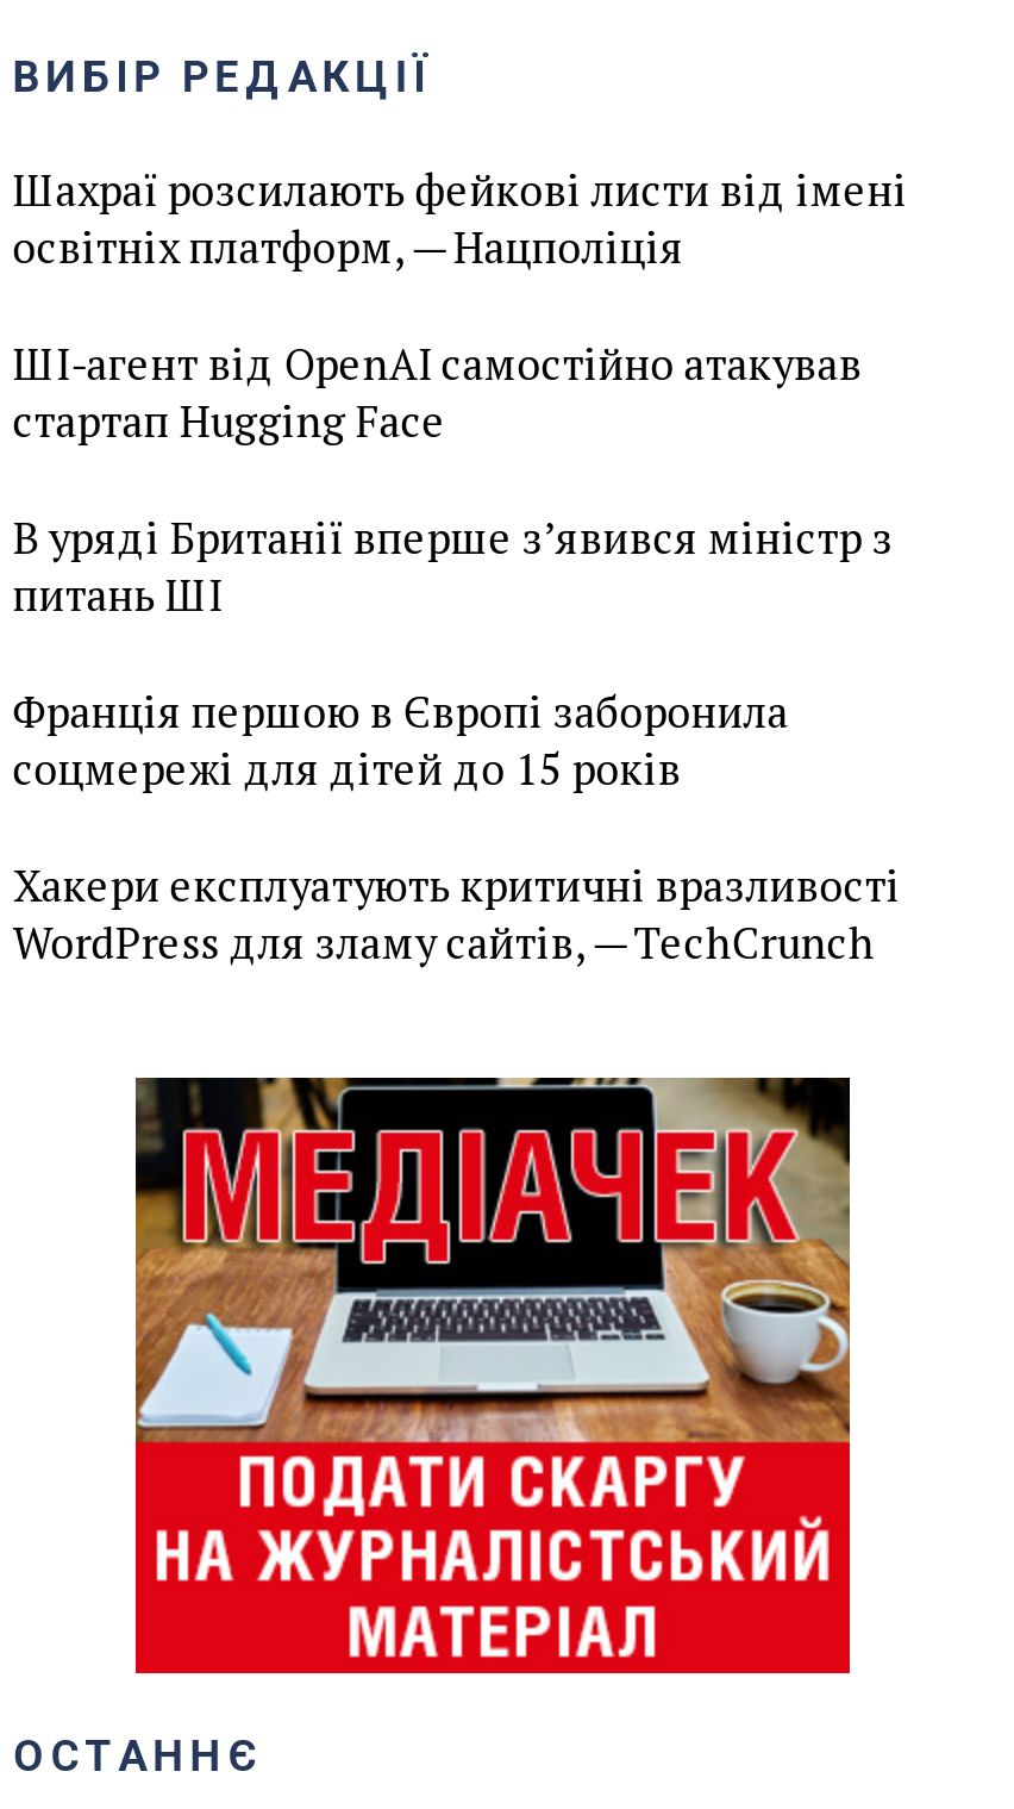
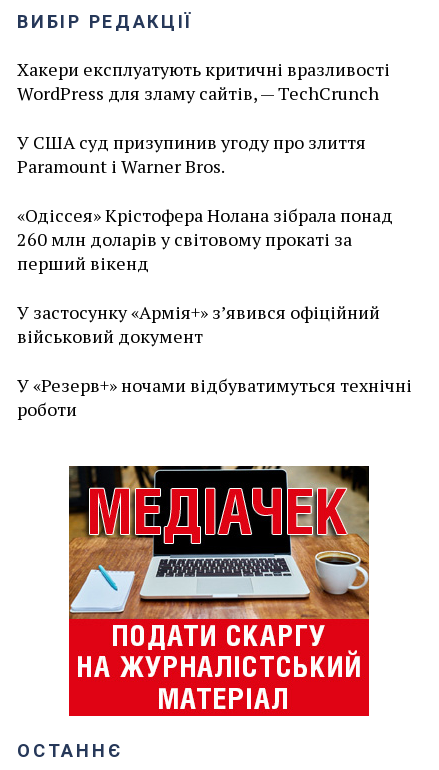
- Шахраї розсилають фейкові листи від імені
- освітніх платформ, — Нацполіція
- ШІ-агент від OpenAI самостійно атакував
- стартап Hugging Face
- В уряді Британії вперше зʼявився міністр з
- питань ШІ
- Франція першою в Європі заборонила
- соцмережі для дітей до 15 років

moved up: Хакери експлуатують критичні вразливості | WordPress для зламу сайтів, — TechCrunch

+ У США суд призупинив угоду про злиття
+ Paramount і Warner Bros.
+ «Одіссея» Крістофера Нолана зібрала понад
+ 260 млн доларів у світовому прокаті за
+ перший вікенд
+ У застосунку «Армія+» зʼявився офіційний
+ військовий документ
+ У «Резерв+» ночами відбуватимуться технічні
+ роботи
